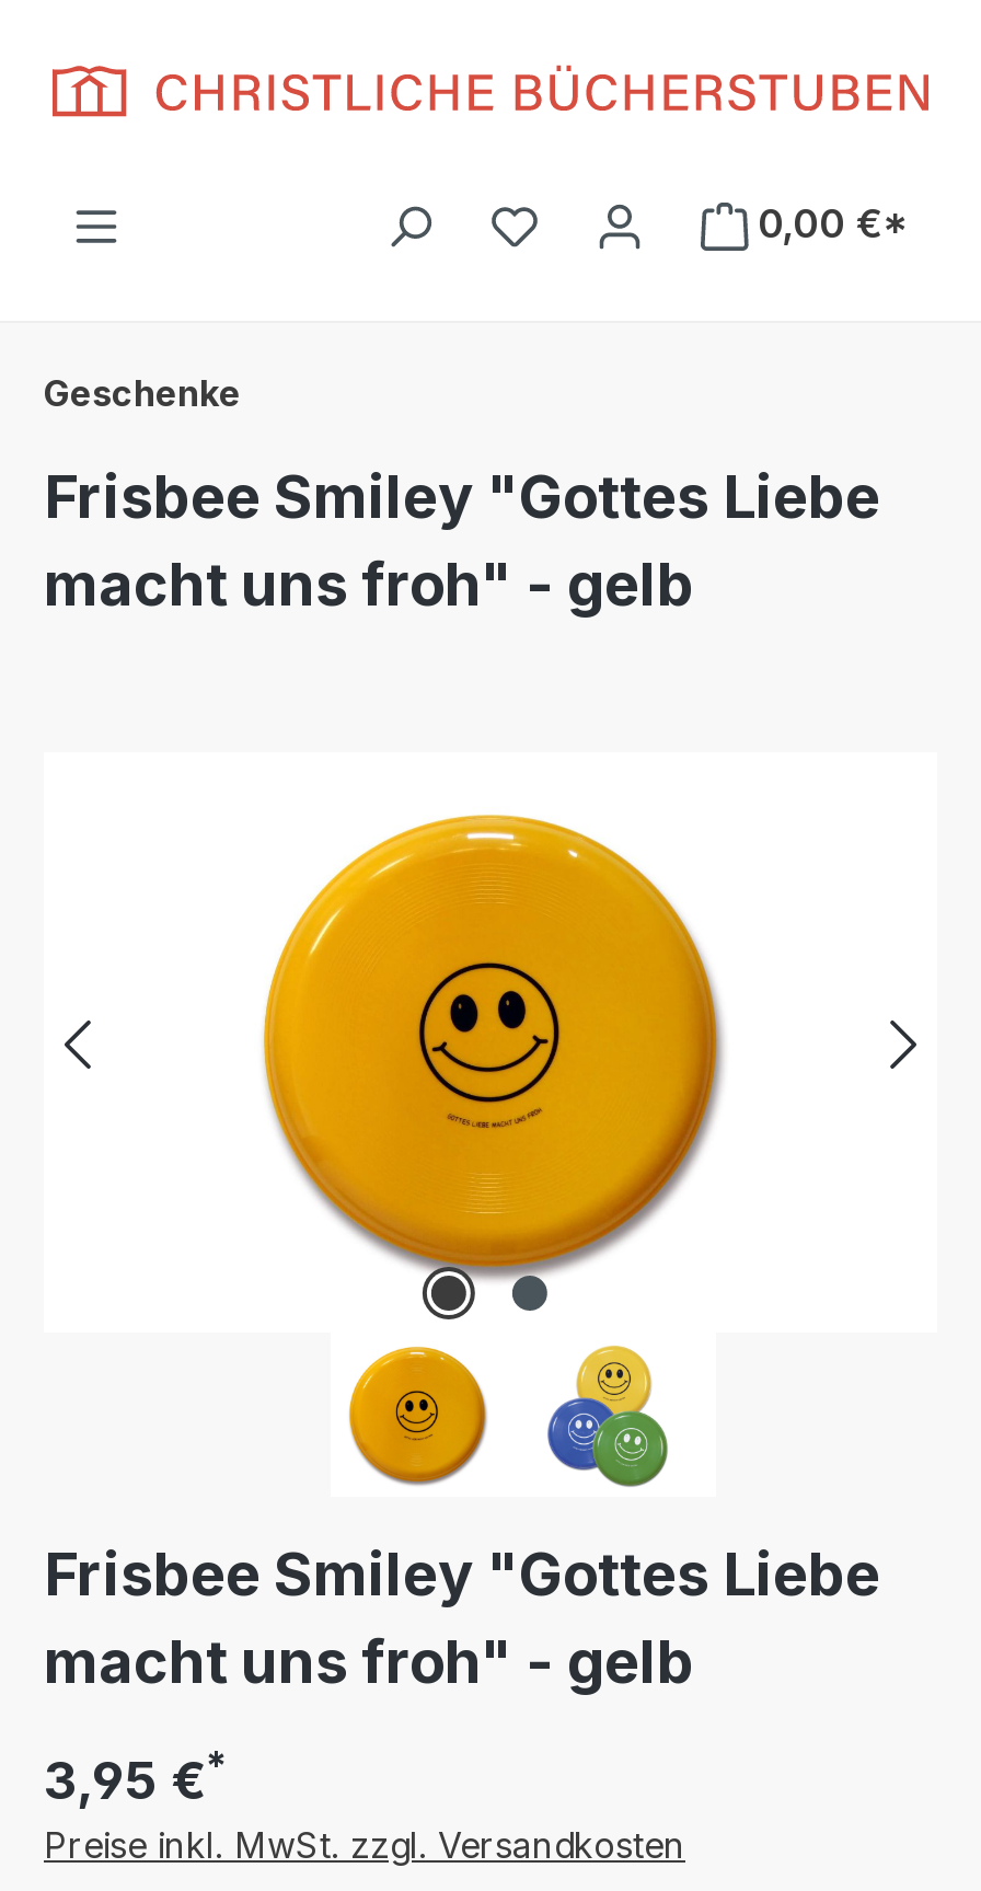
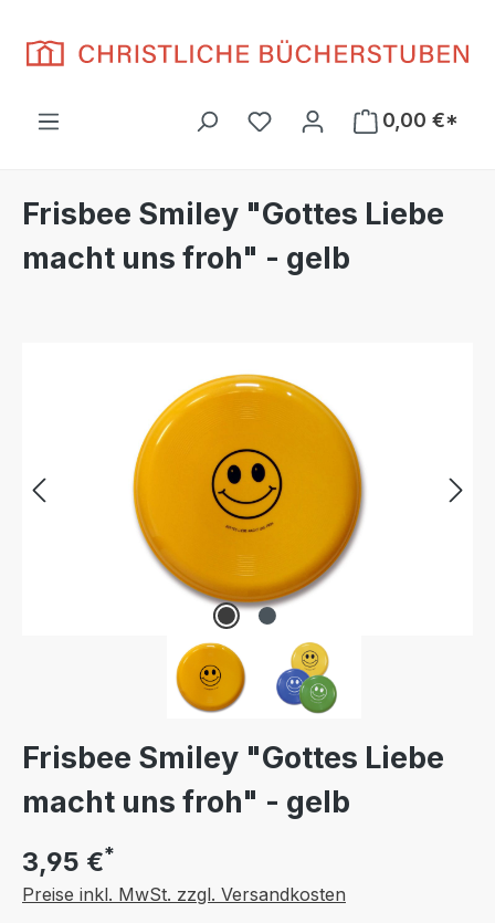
- Geschenke
